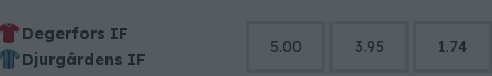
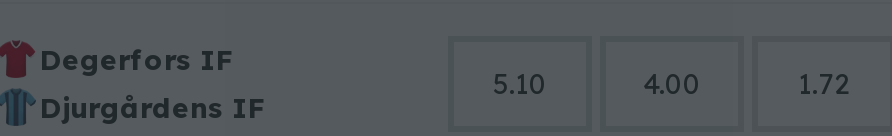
- 5.00
- 3.95
- 1.74
+ 5.10
+ 4.00
+ 1.72
